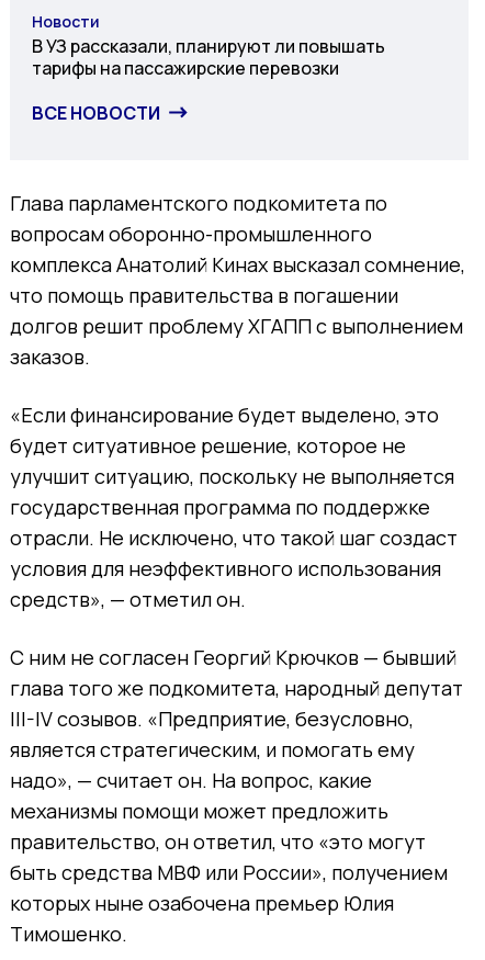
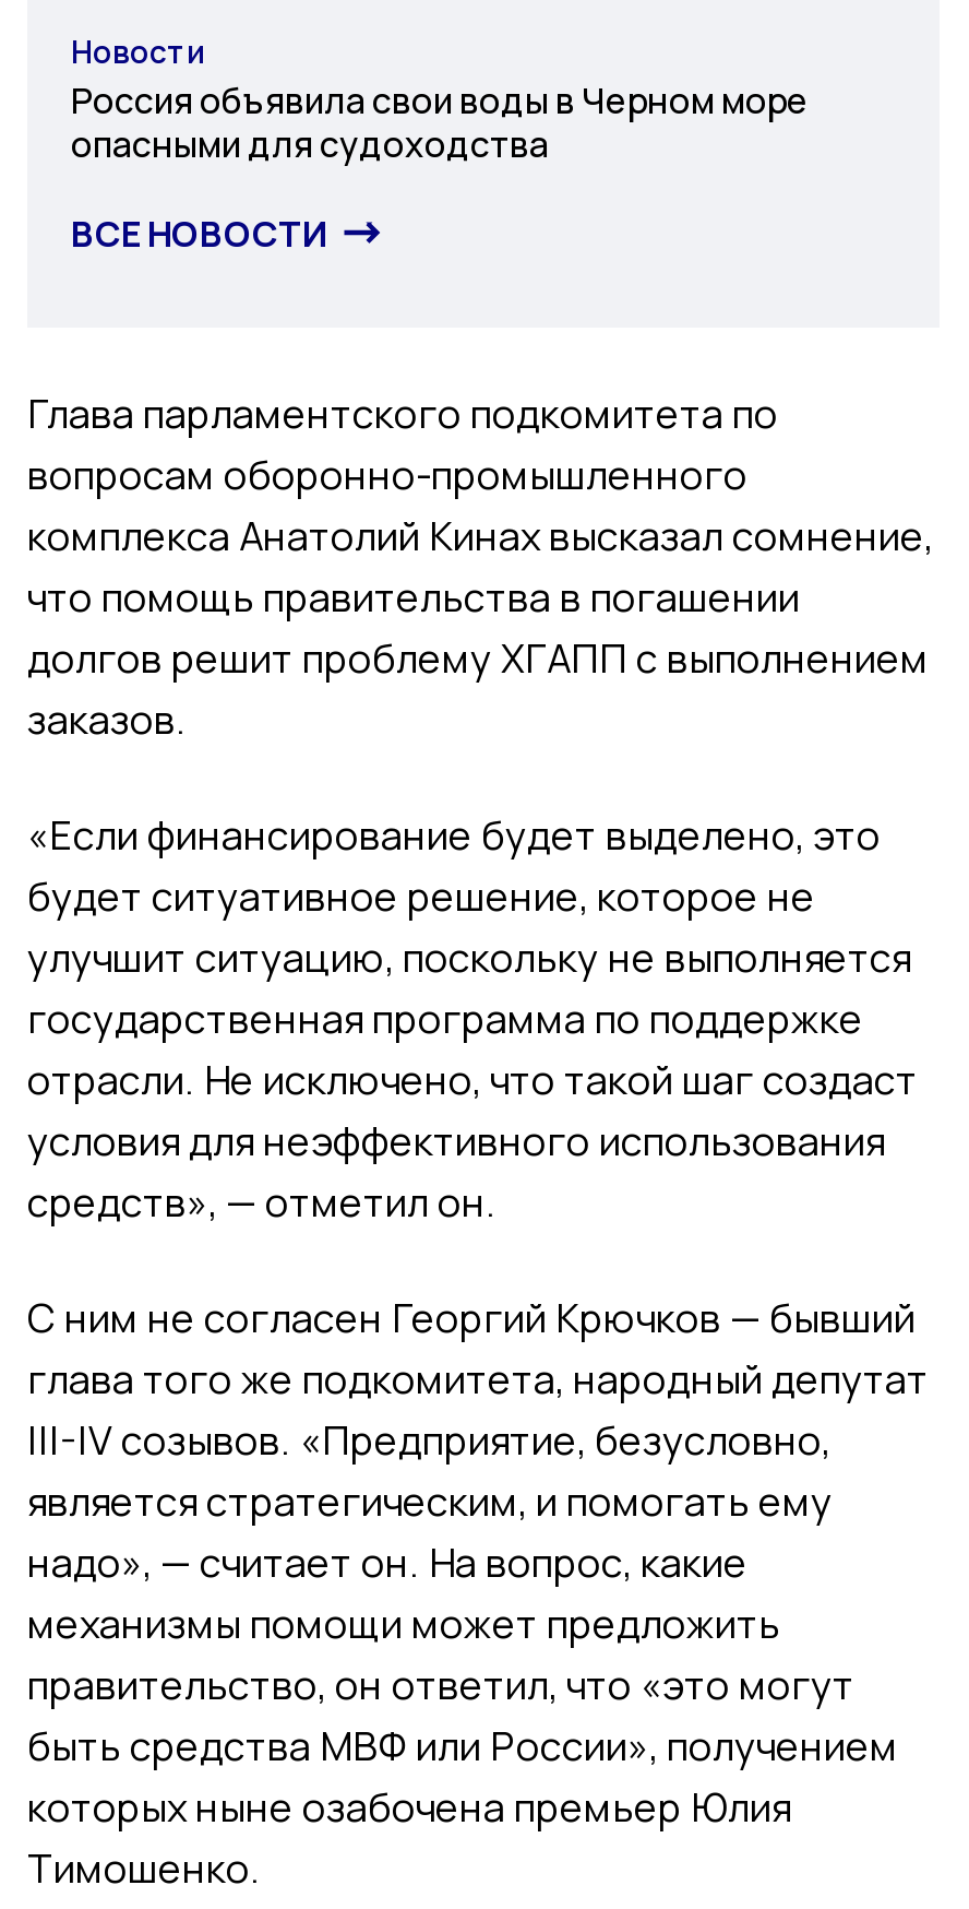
- В УЗ рассказали, планируют ли повышать
- тарифы на пассажирские перевозки
+ Россия объявила свои воды в Черном море
+ опасными для судоходства
